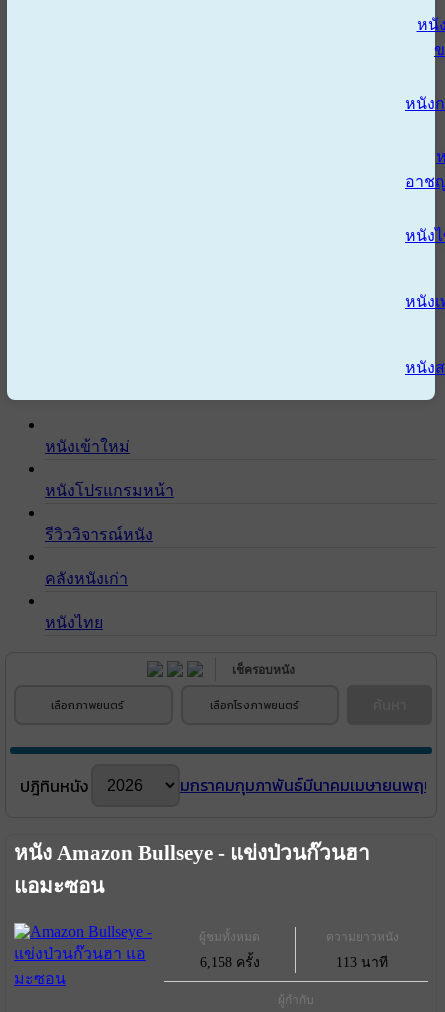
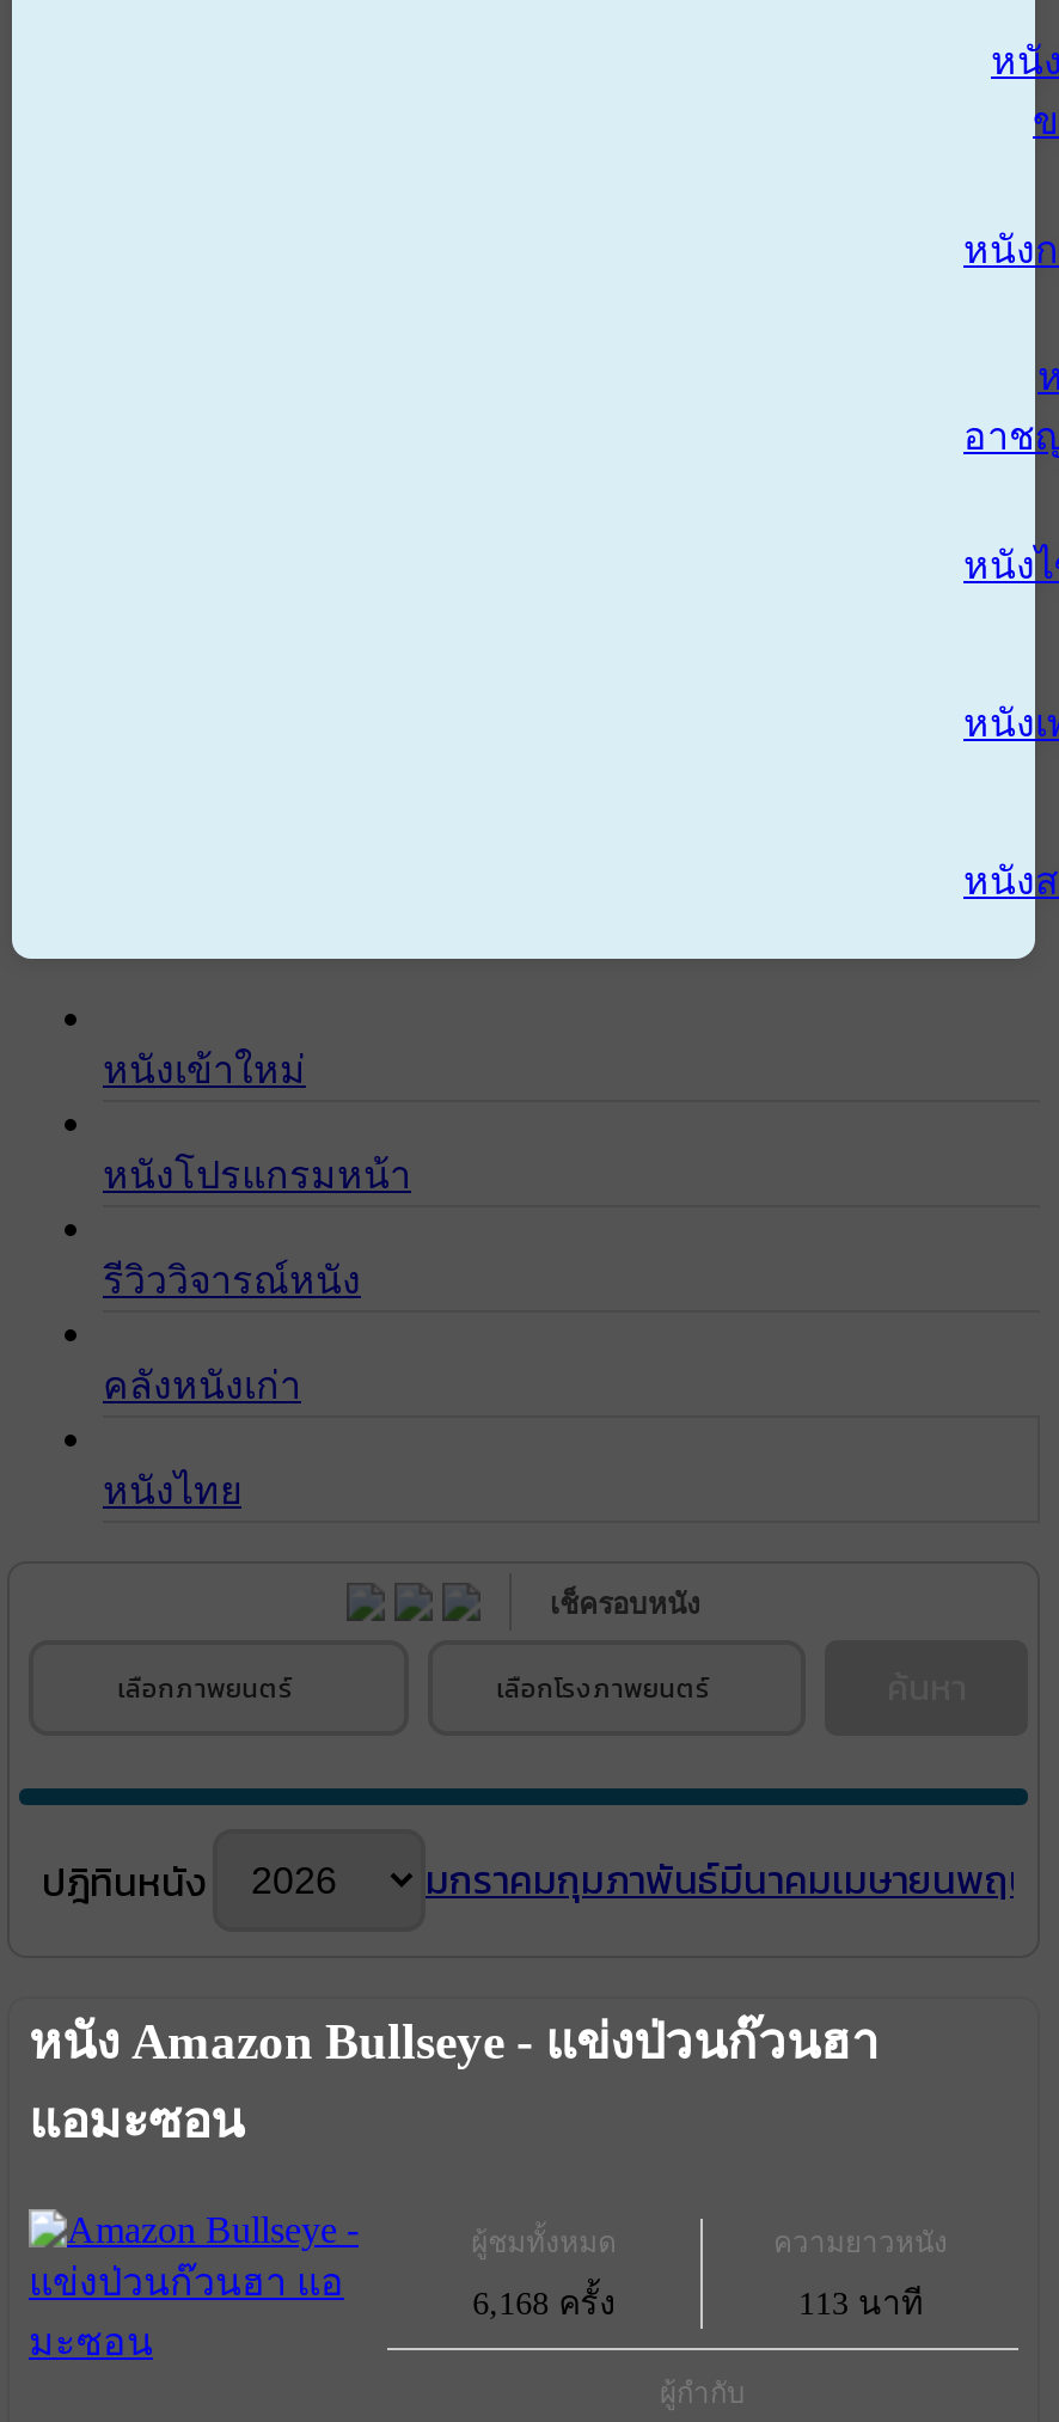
- 6,158 ครั้ง
+ 6,168 ครั้ง
